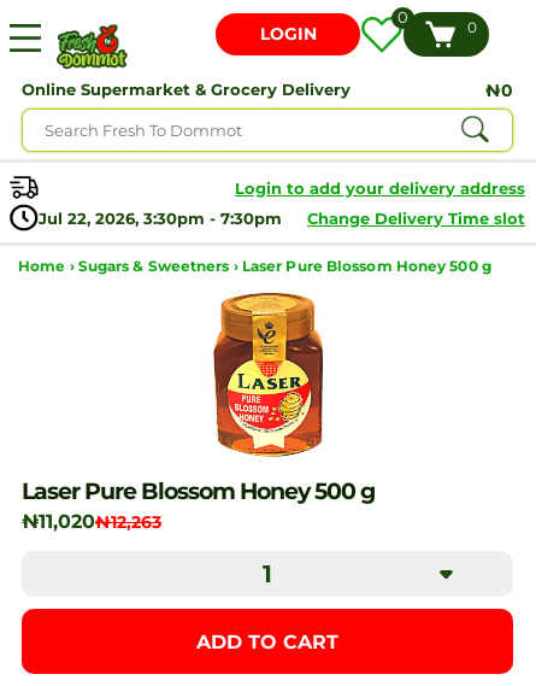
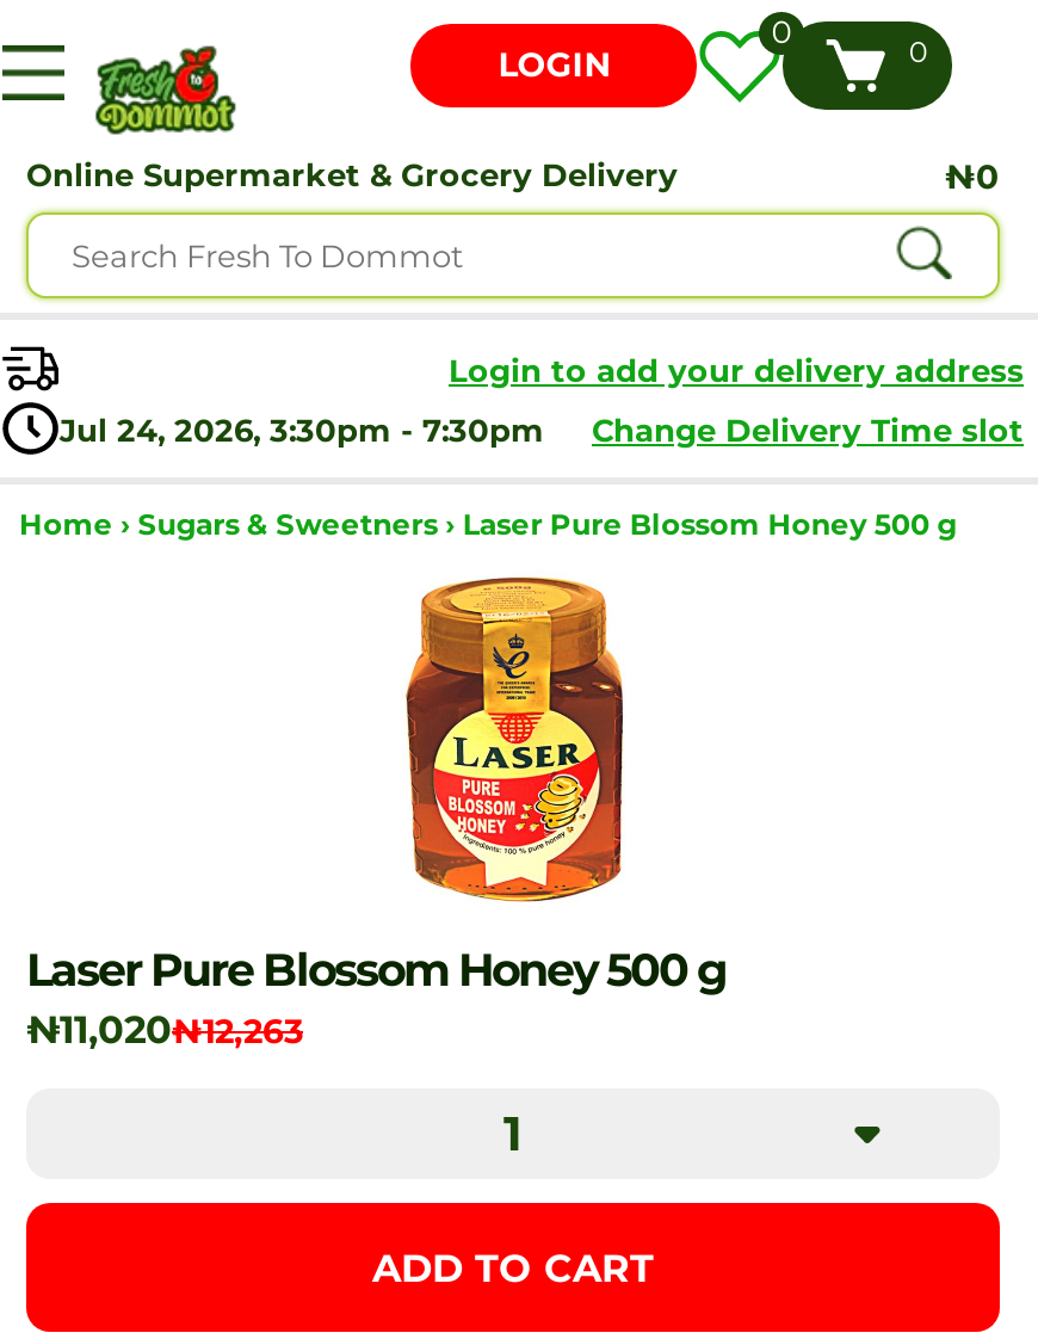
- Jul 22, 2026, 3:30pm - 7:30pm Change Delivery Time slot
+ Jul 24, 2026, 3:30pm - 7:30pm Change Delivery Time slot
